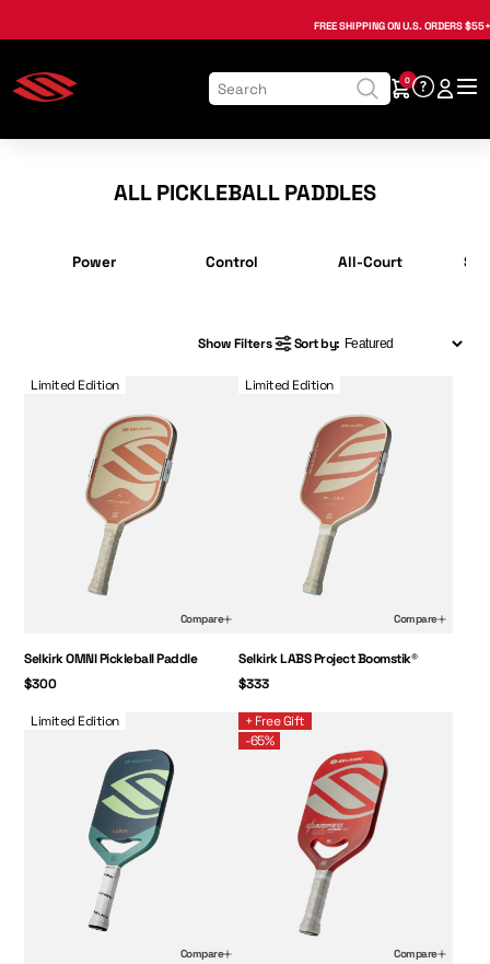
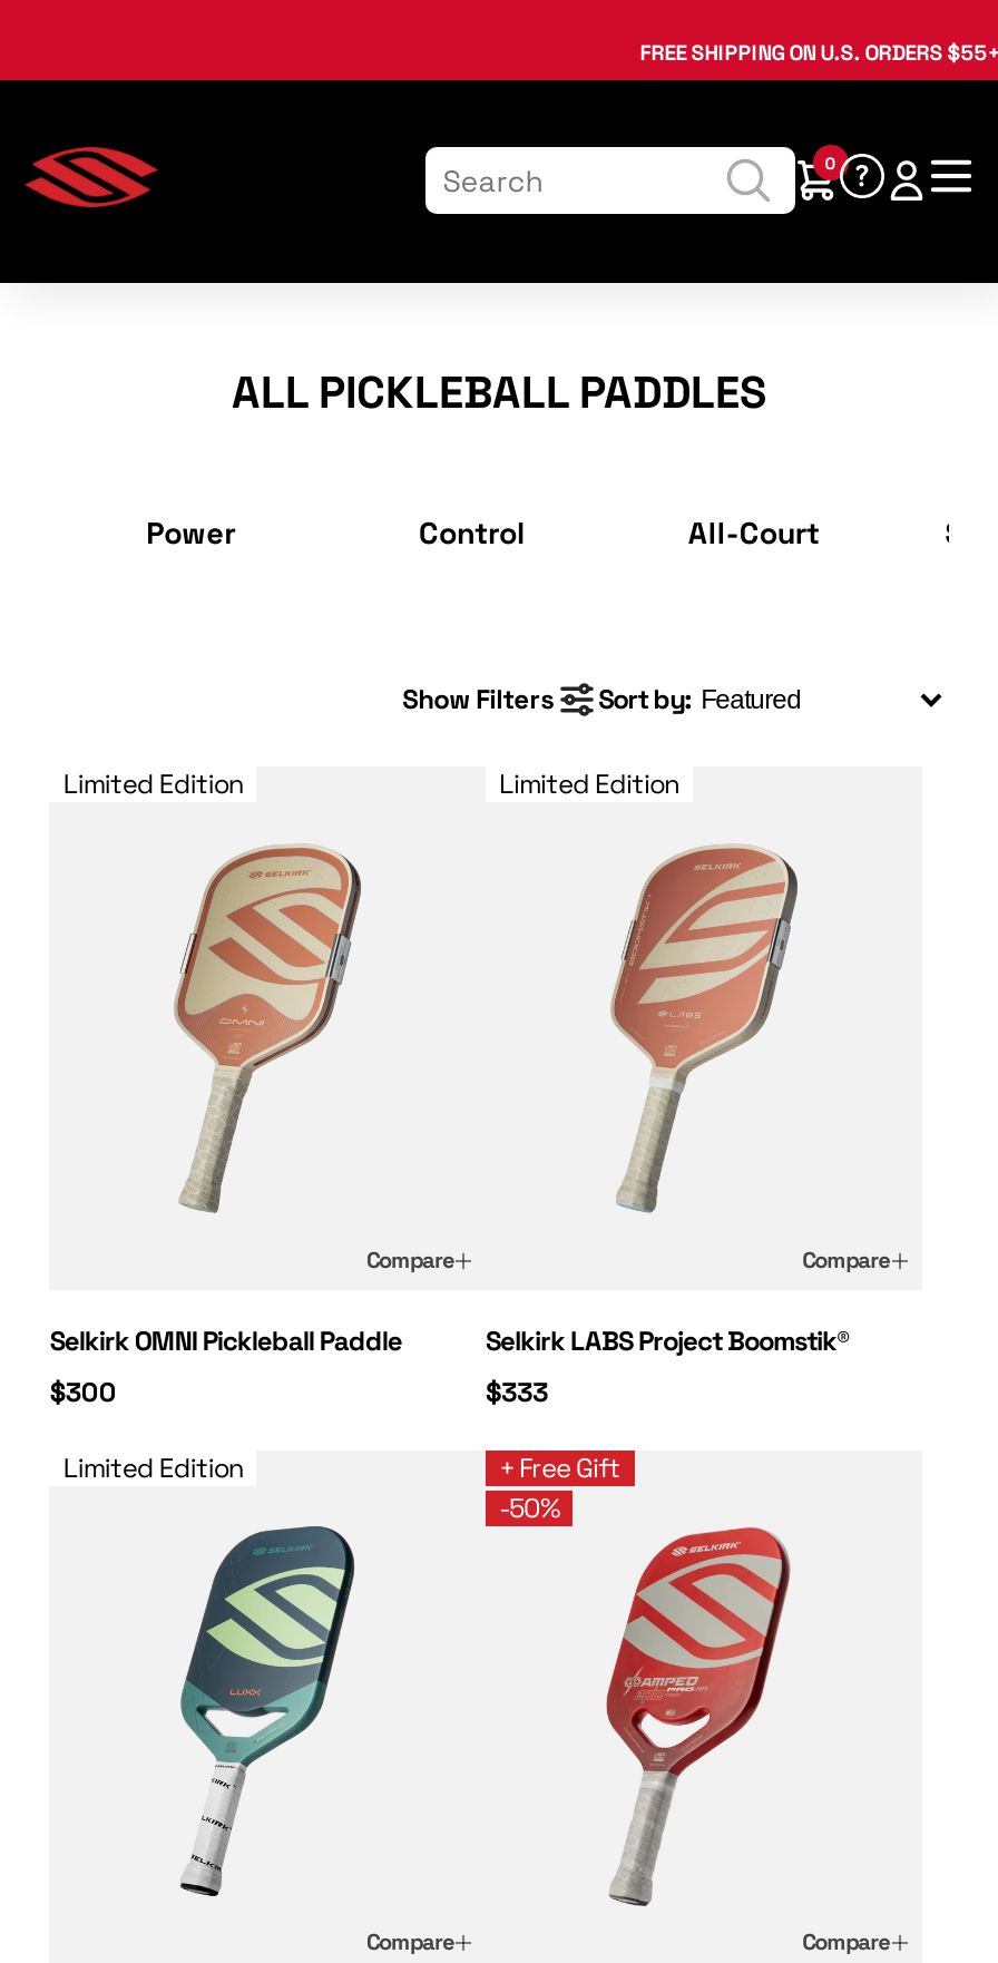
- -65%
+ -50%
